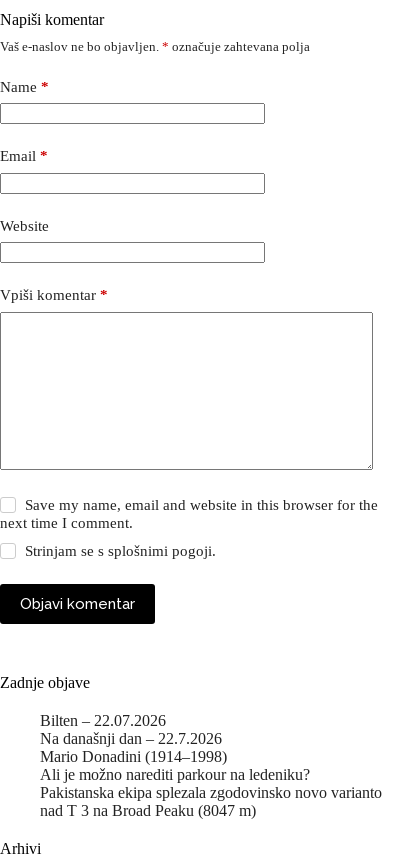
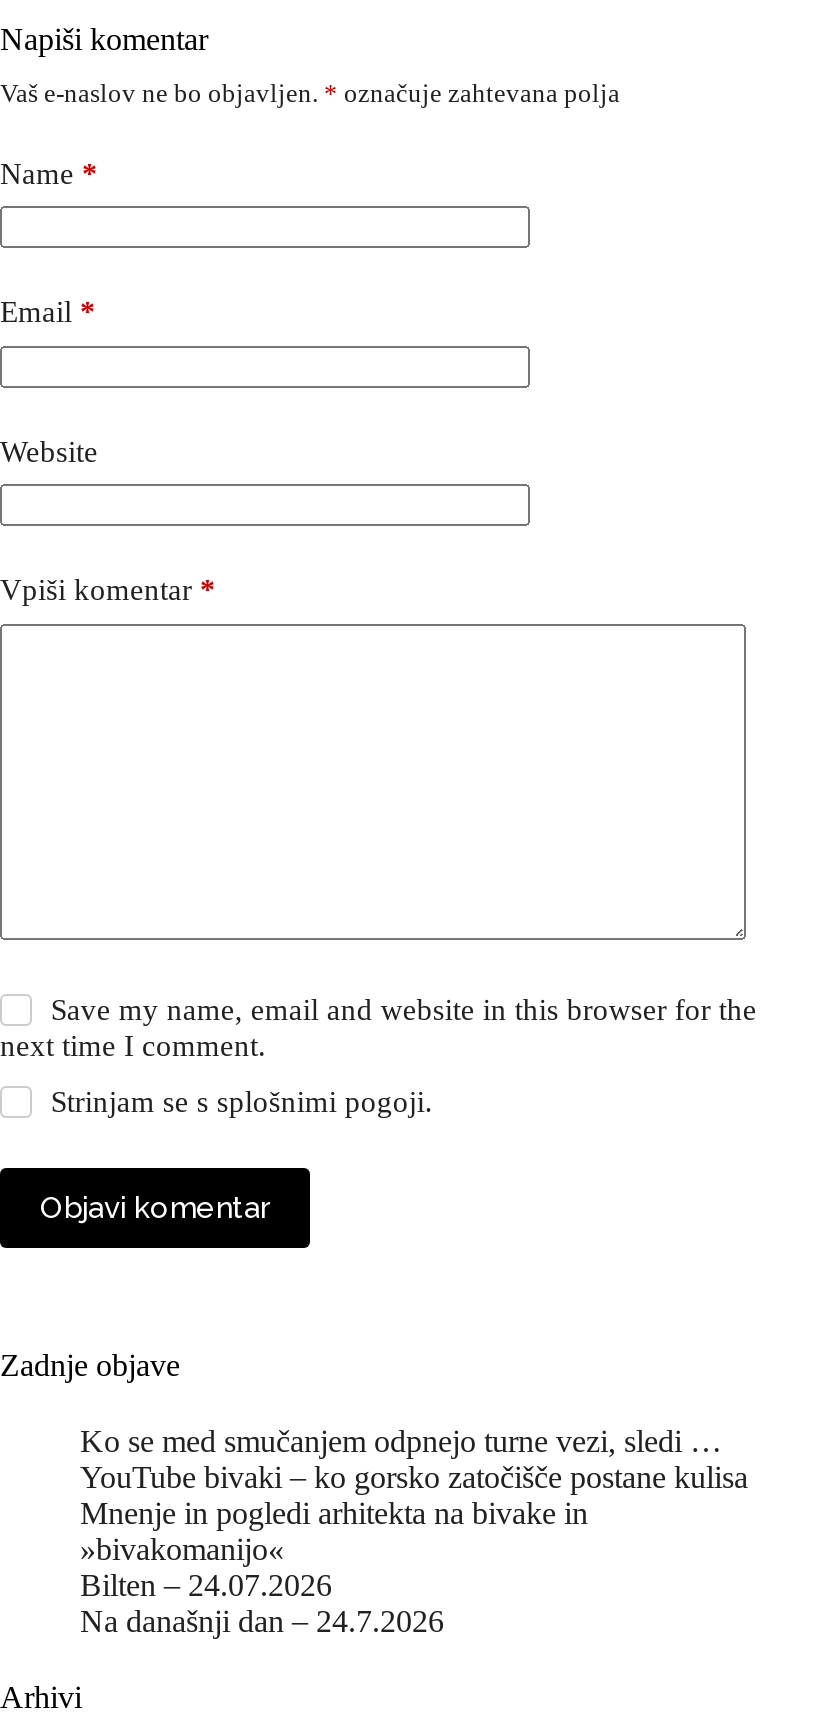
- Bilten – 22.07.2026
- Na današnji dan – 22.7.2026
- Mario Donadini (1914–1998)
- Ali je možno narediti parkour na ledeniku?
- Pakistanska ekipa splezala zgodovinsko novo varianto
- nad T 3 na Broad Peaku (8047 m)
+ Ko se med smučanjem odpnejo turne vezi, sledi …
+ YouTube bivaki – ko gorsko zatočišče postane kulisa
+ Mnenje in pogledi arhitekta na bivake in
+ »bivakomanijo«
+ Bilten – 24.07.2026
+ Na današnji dan – 24.7.2026
